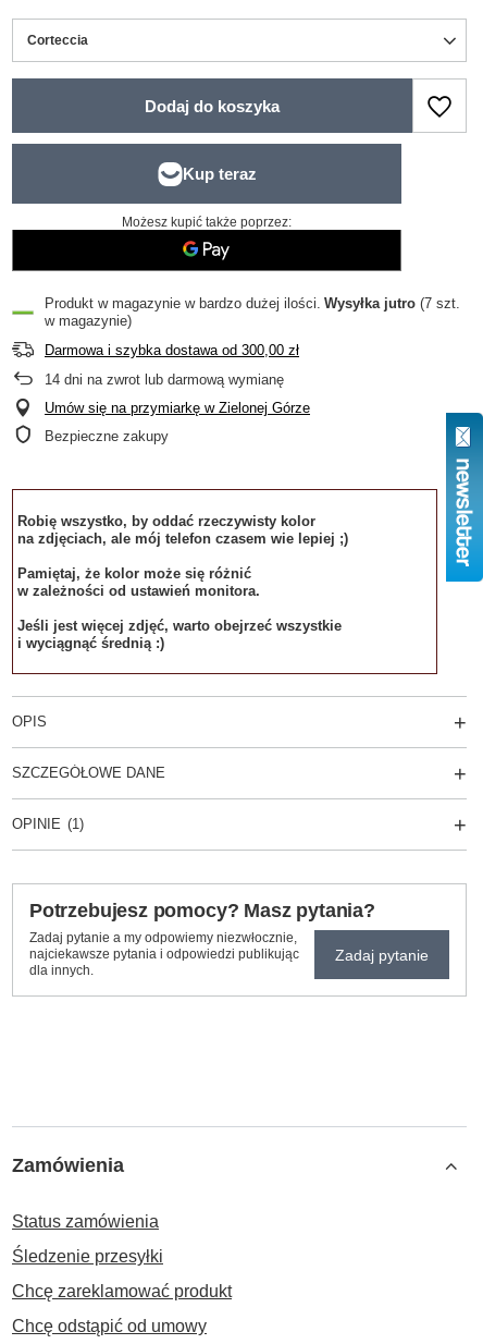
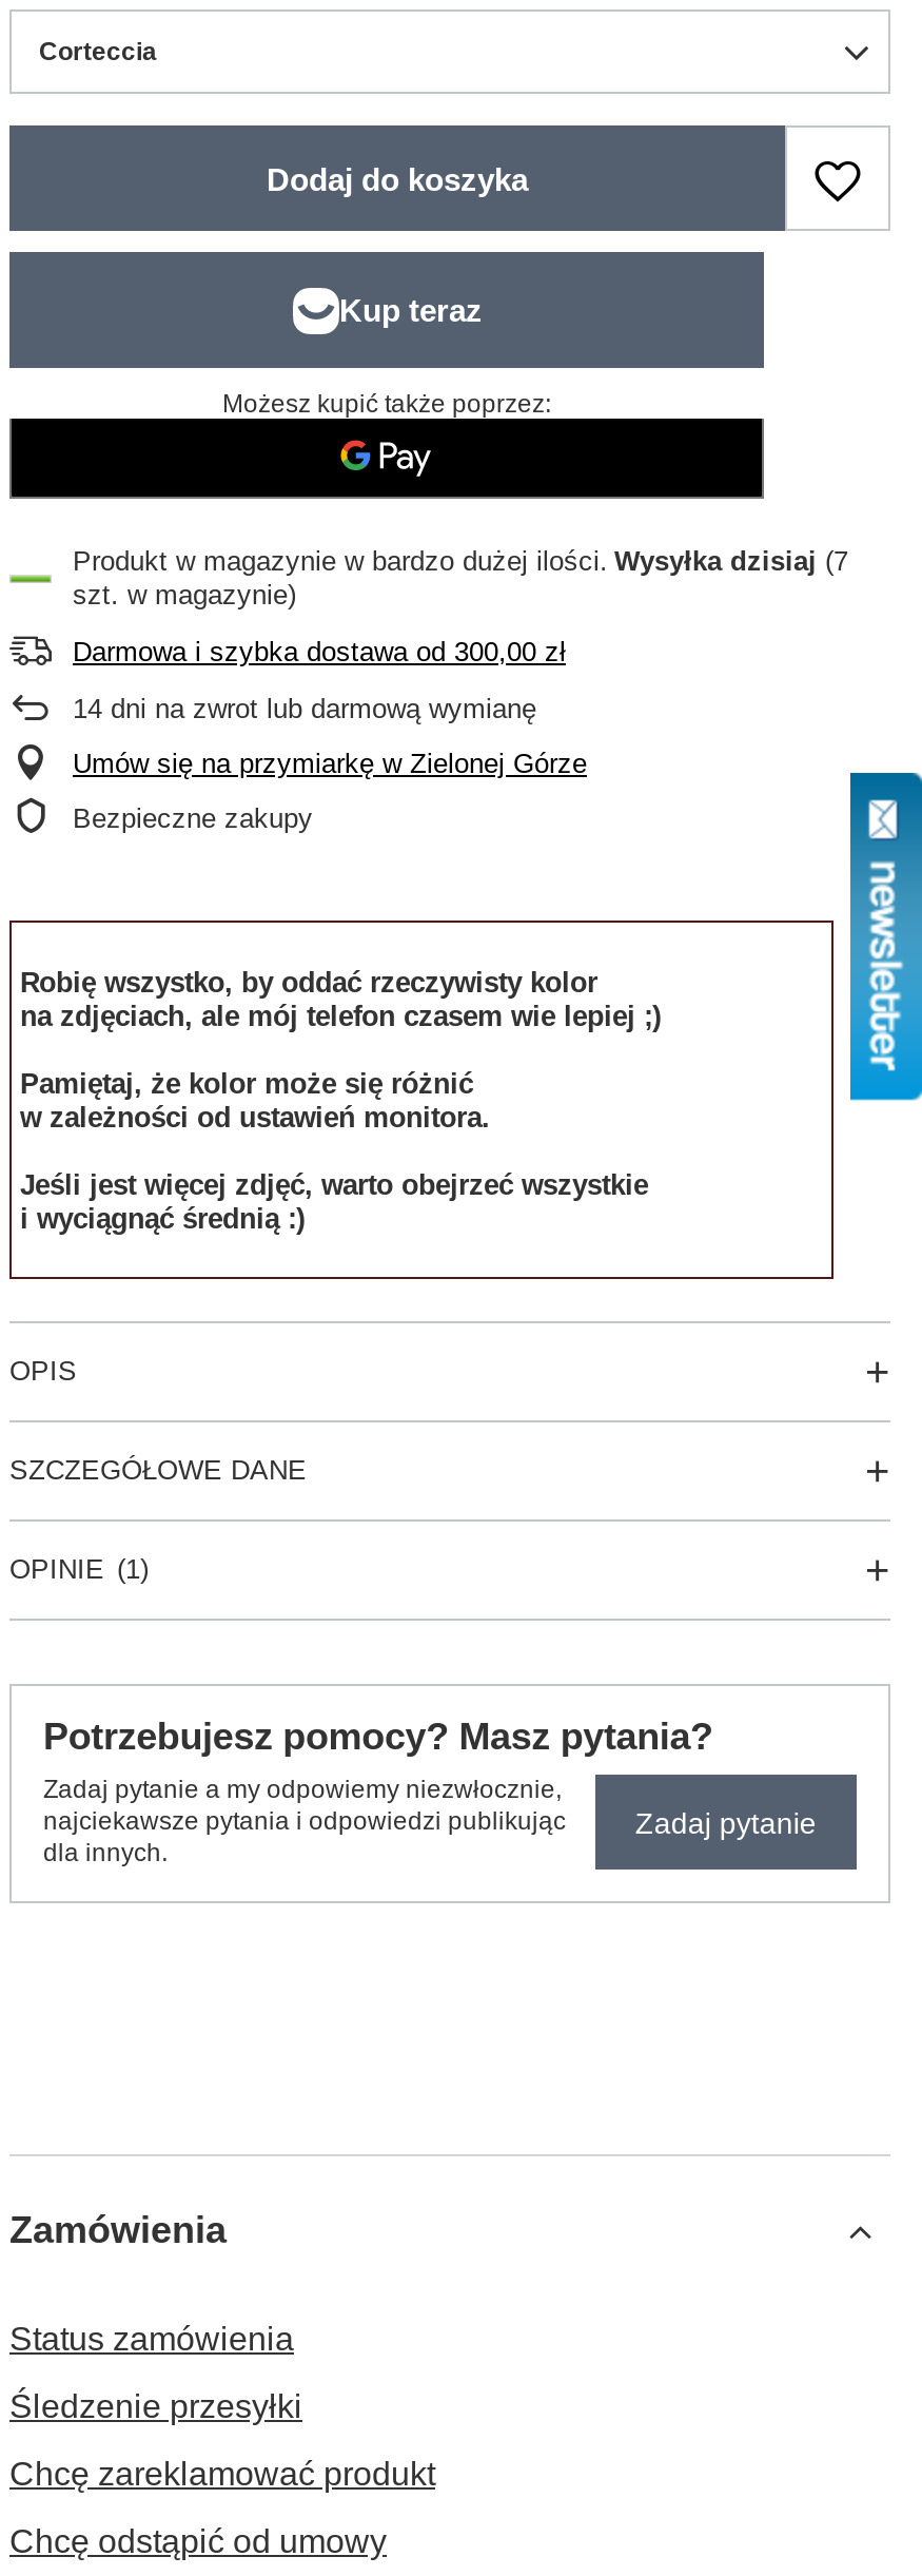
- Produkt w magazynie w bardzo dużej ilości Wysyłka jutro (7 szt.
- w magazynie)
+ Produkt w magazynie w bardzo dużej ilości Wysyłka dzisiaj (7
+ szt. w magazynie)
